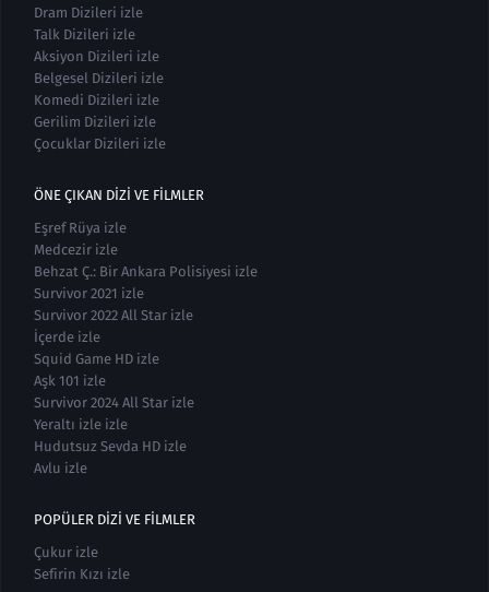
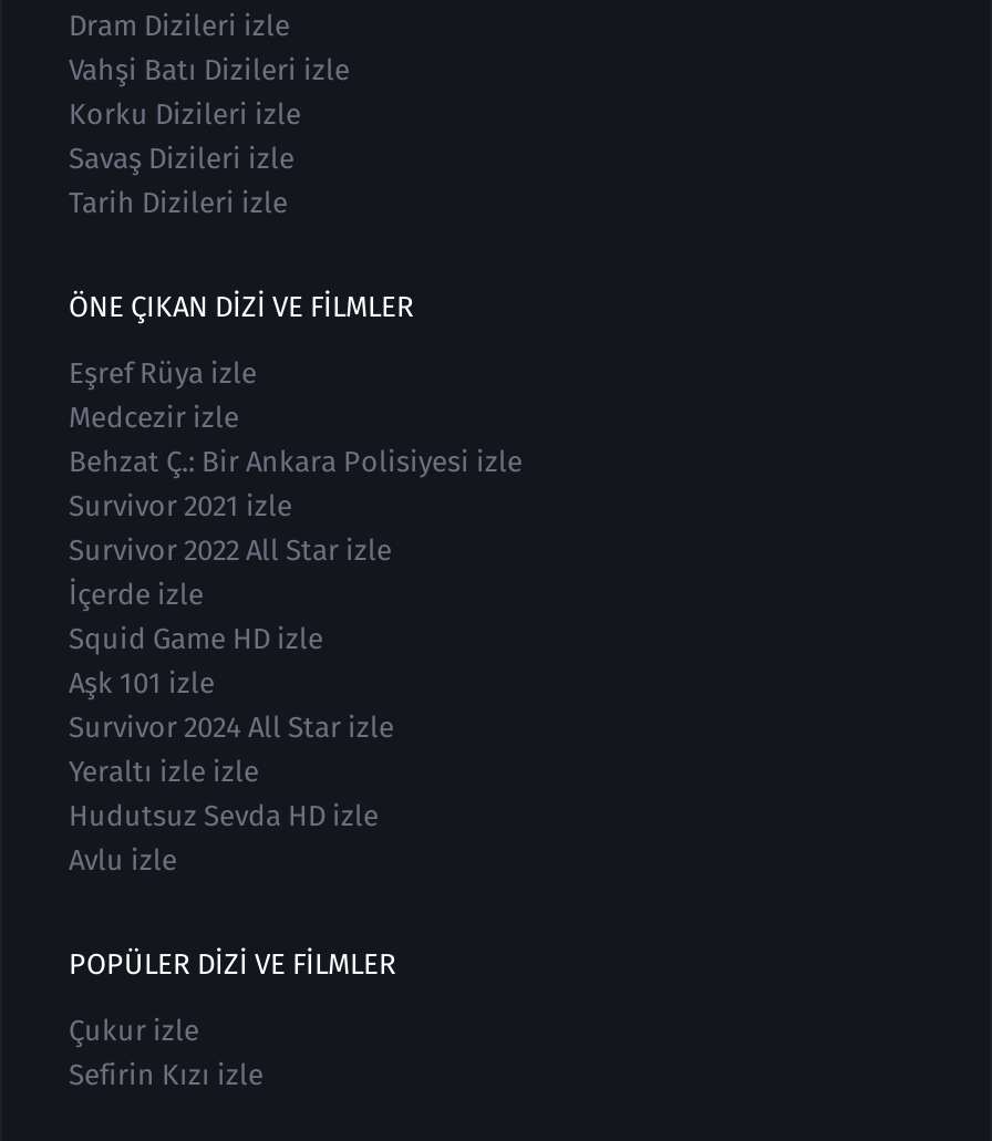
- Talk Dizileri izle
- Aksiyon Dizileri izle
- Belgesel Dizileri izle
- Komedi Dizileri izle
- Gerilim Dizileri izle
- Çocuklar Dizileri izle
+ Vahşi Batı Dizileri izle
+ Korku Dizileri izle
+ Savaş Dizileri izle
+ Tarih Dizileri izle
